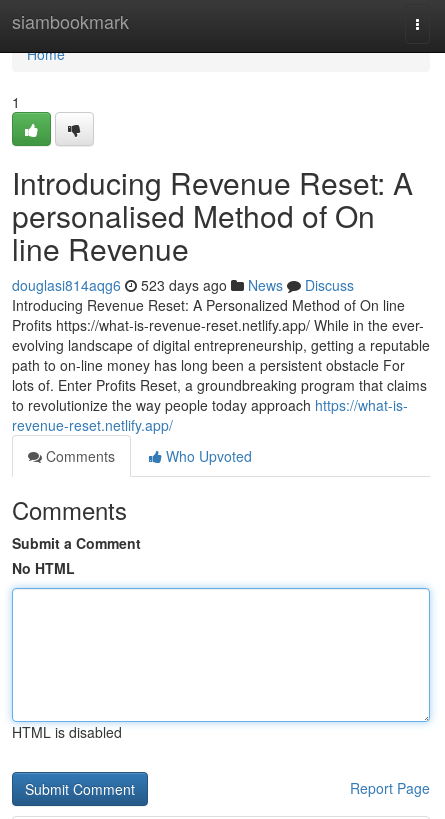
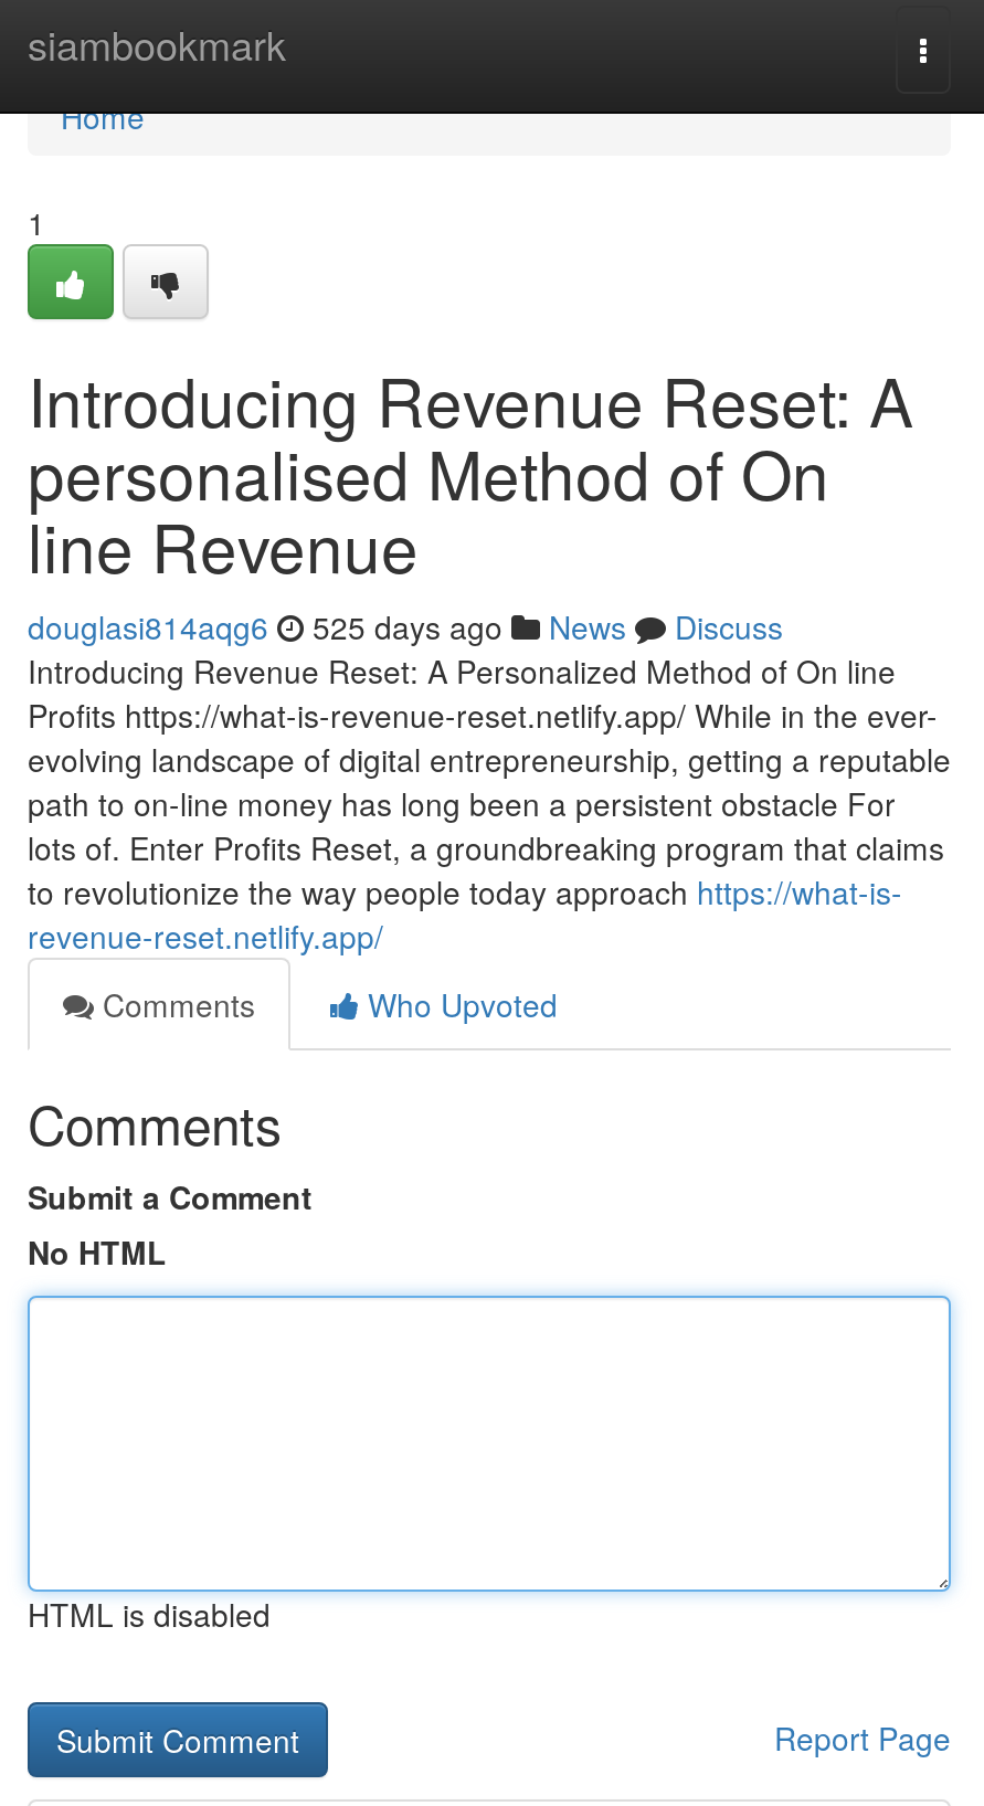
- douglasi814aqg6 523 days ago News Discuss
+ douglasi814aqg6 525 days ago News Discuss
